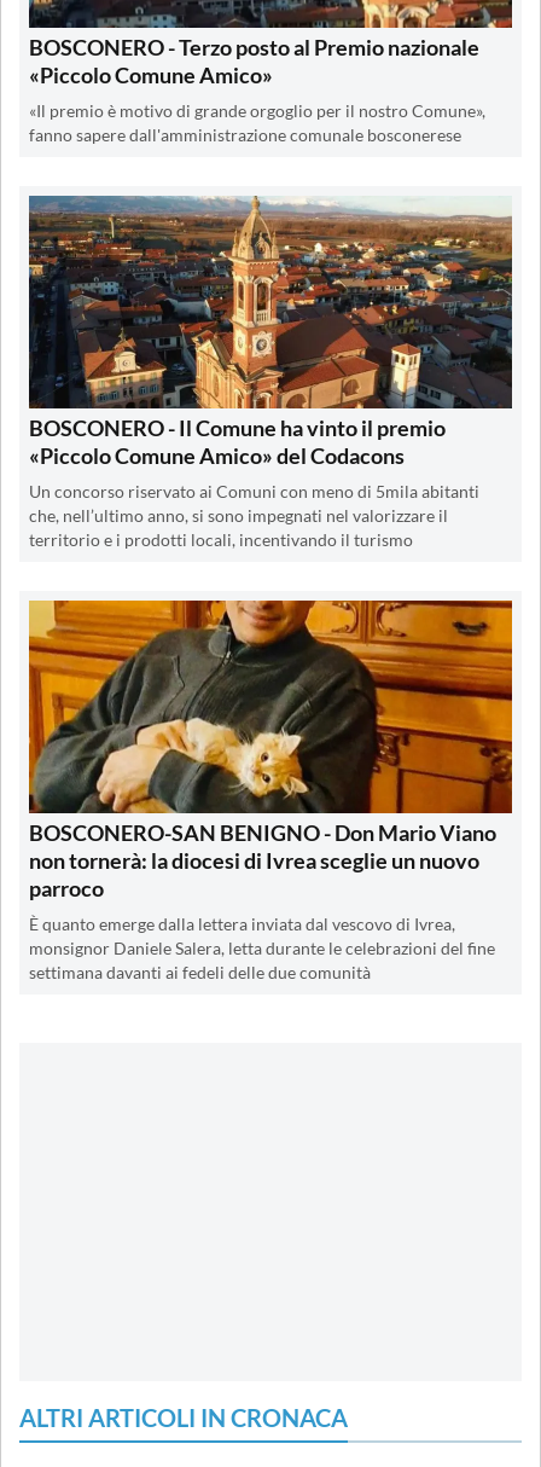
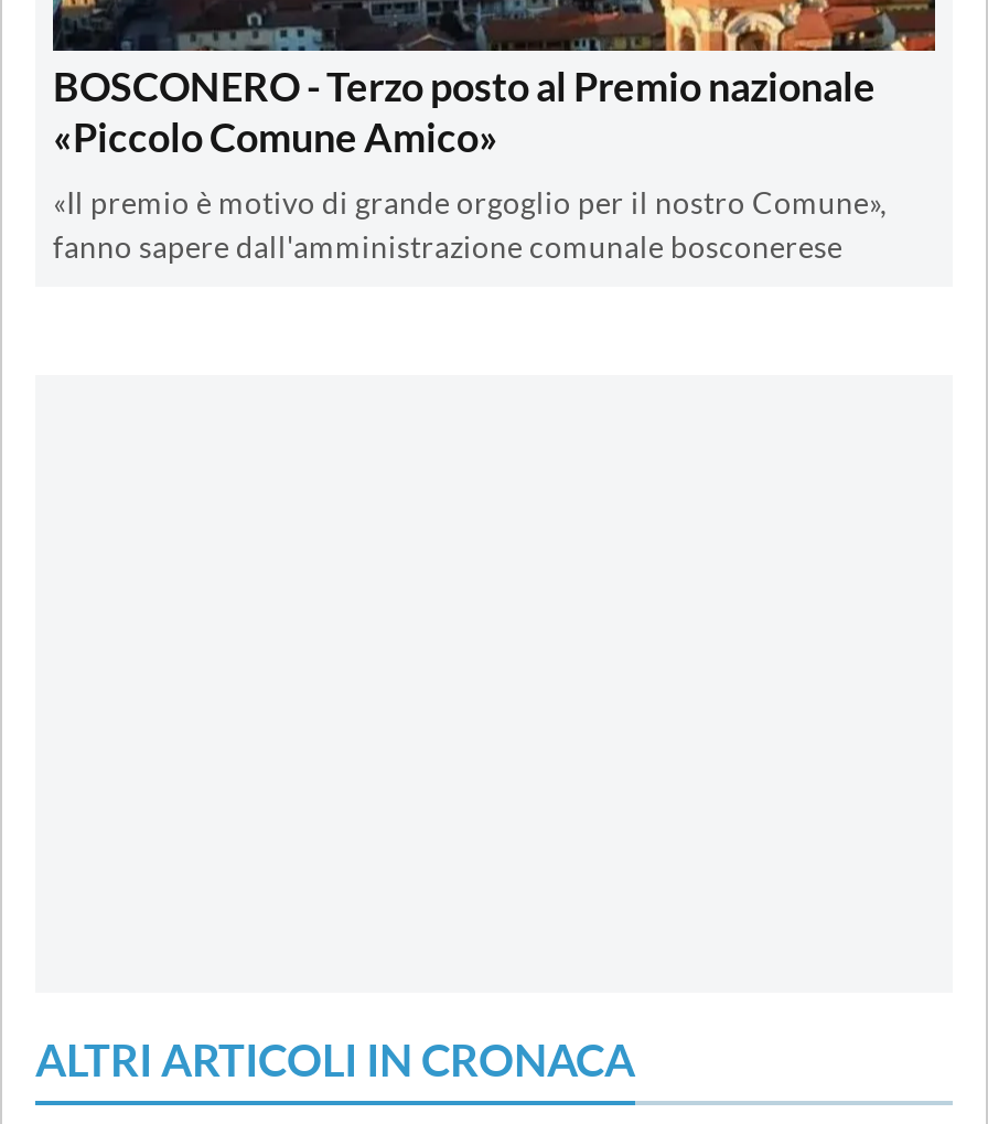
- [image]
- BOSCONERO - Il Comune ha vinto il premio
- «Piccolo Comune Amico» del Codacons
- Un concorso riservato ai Comuni con meno di 5mila abitanti
- che, nell’ultimo anno, si sono impegnati nel valorizzare il
- territorio e i prodotti locali, incentivando il turismo

- [image]
- BOSCONERO-SAN BENIGNO - Don Mario Viano
- non tornerà: la diocesi di Ivrea sceglie un nuovo
- parroco
- È quanto emerge dalla lettera inviata dal vescovo di Ivrea,
- monsignor Daniele Salera, letta durante le celebrazioni del fine
- settimana davanti ai fedeli delle due comunità
